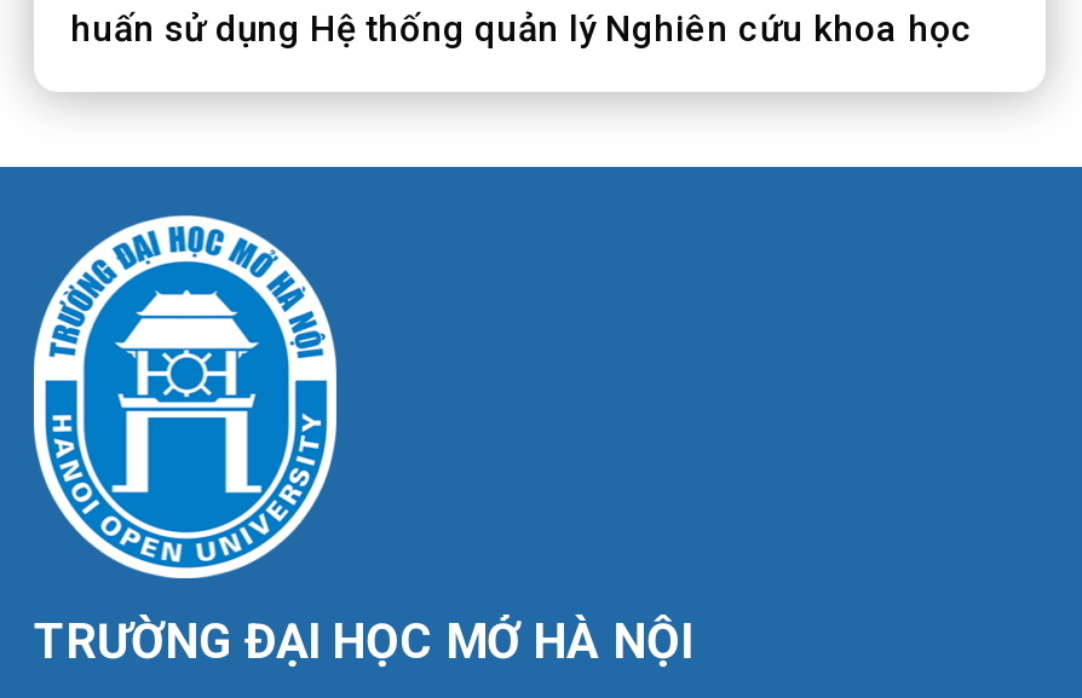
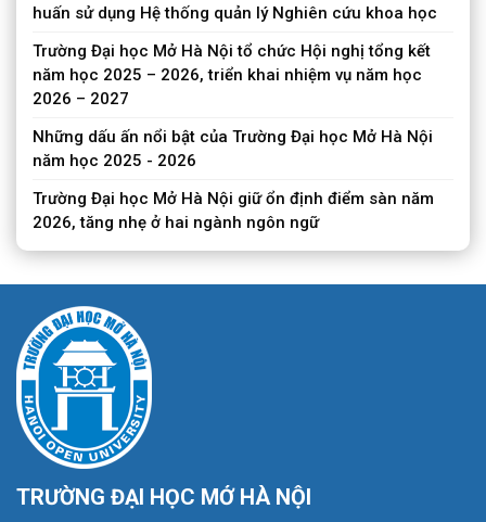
+ Trường Đại học Mở Hà Nội tổ chức Hội nghị tổng kết
+ năm học 2025 – 2026, triển khai nhiệm vụ năm học
+ 2026 – 2027
+ Những dấu ấn nổi bật của Trường Đại học Mở Hà Nội
+ năm học 2025 - 2026
+ Trường Đại học Mở Hà Nội giữ ổn định điểm sàn năm
+ 2026, tăng nhẹ ở hai ngành ngôn ngữ
